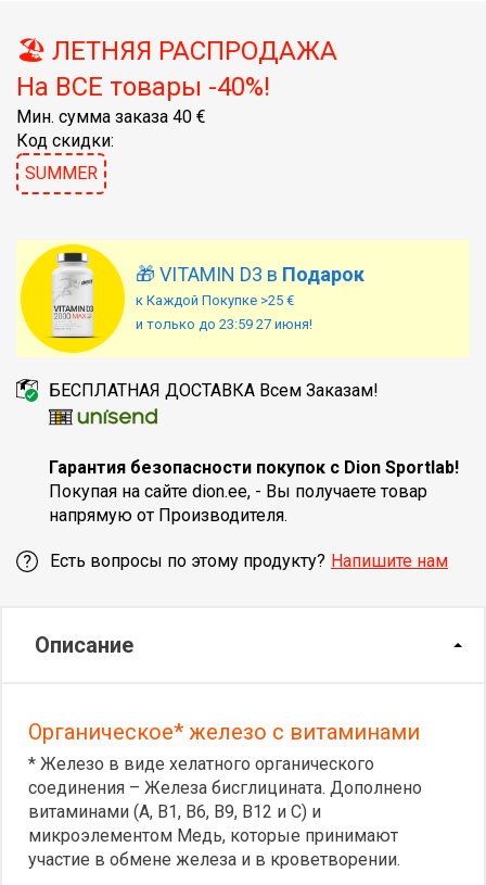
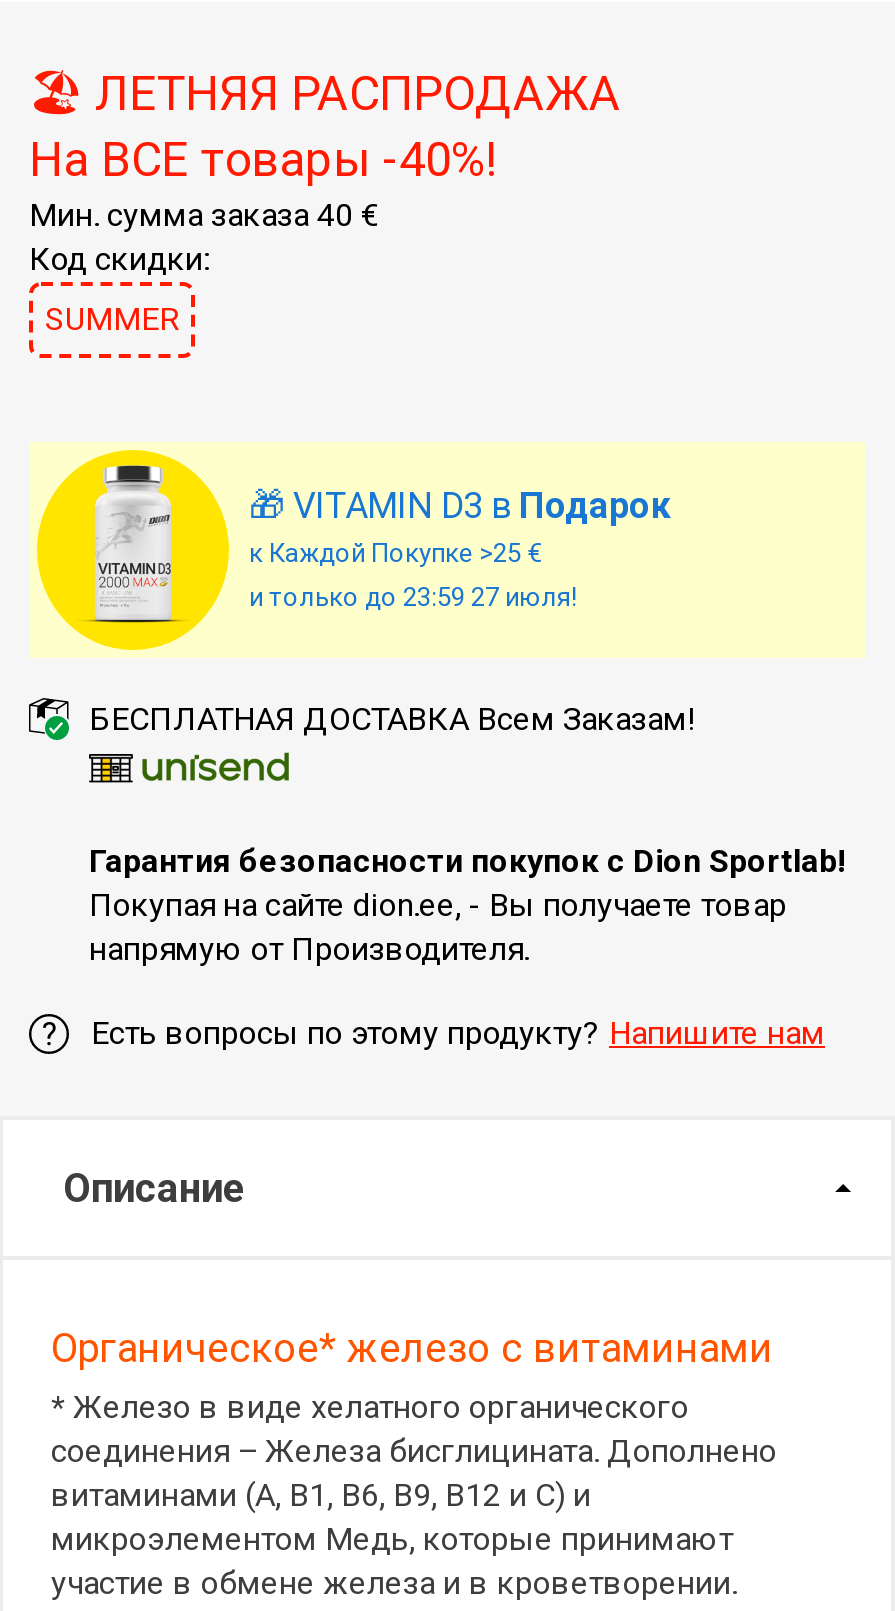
- и только до 23:59 27 июня!
+ и только до 23:59 27 июля!
